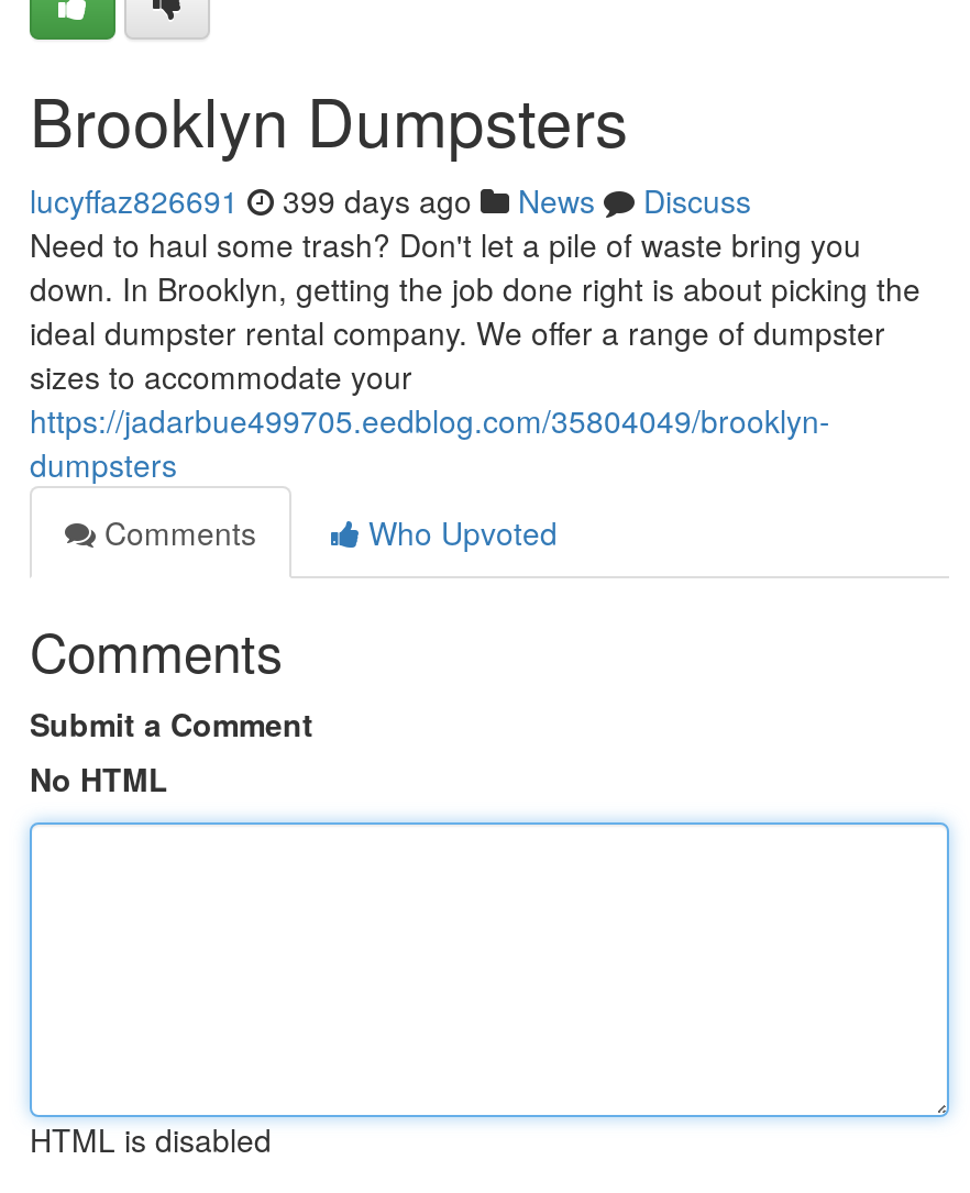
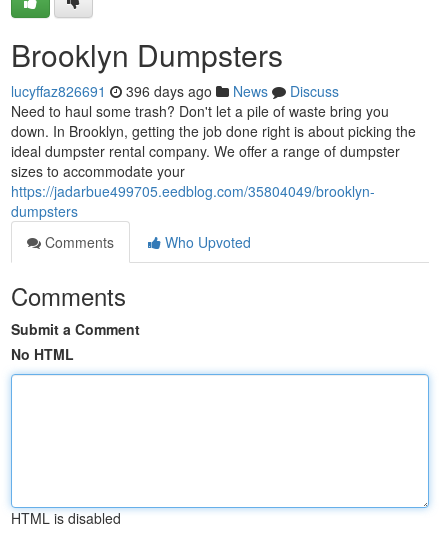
- lucyffaz826691 399 days ago News Discuss
+ lucyffaz826691 396 days ago News Discuss
